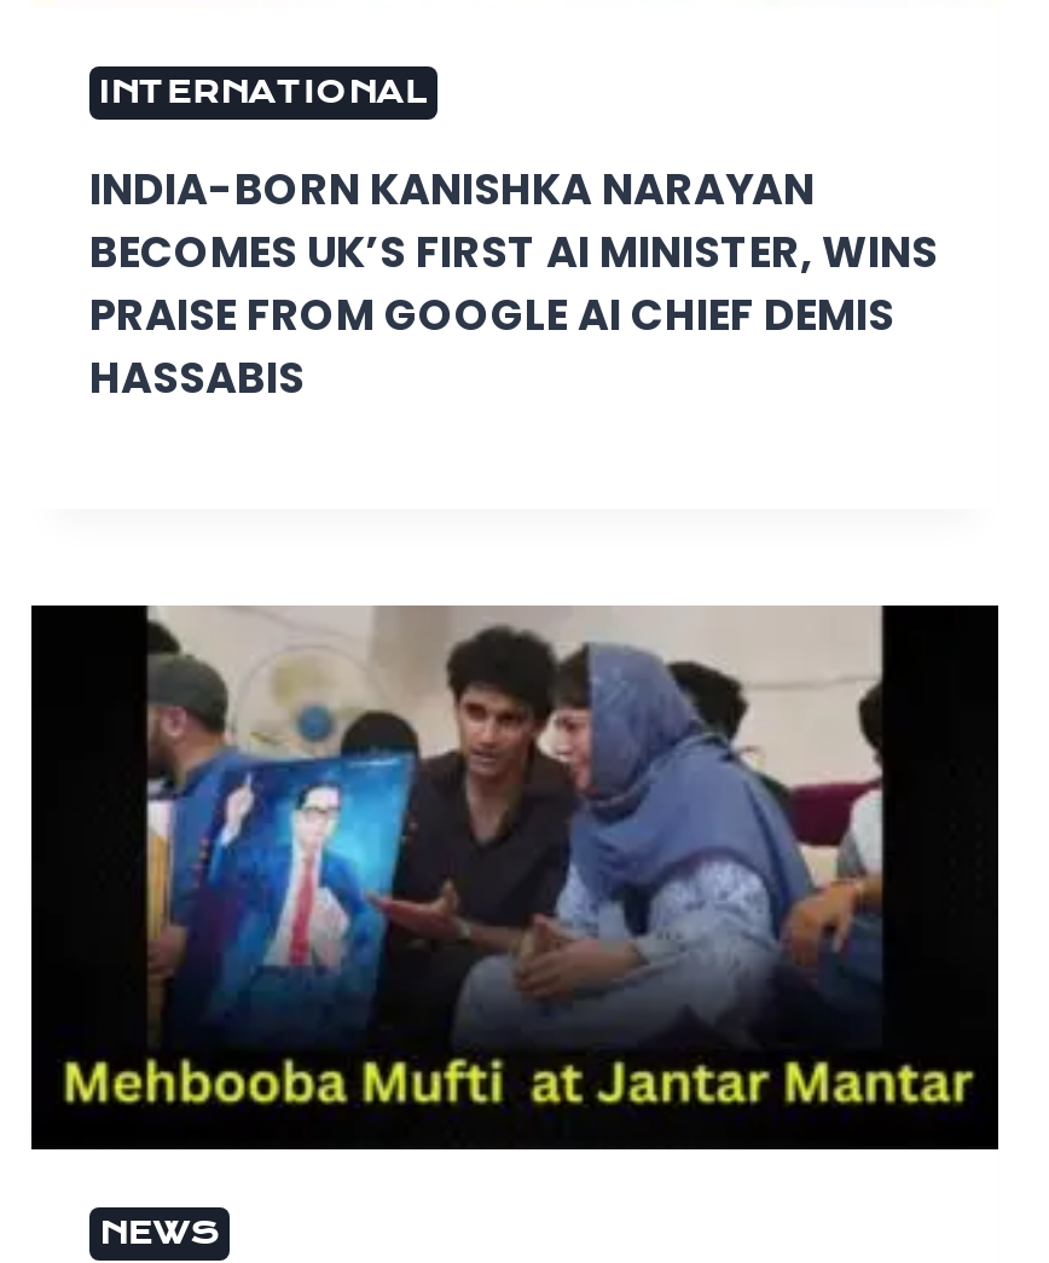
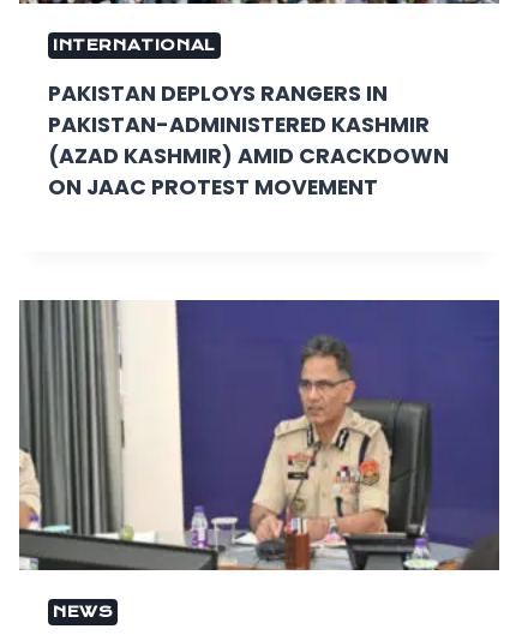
- INDIA-BORN KANISHKA NARAYAN
- BECOMES UK’S FIRST AI MINISTER, WINS
- PRAISE FROM GOOGLE AI CHIEF DEMIS
- HASSABIS
+ PAKISTAN DEPLOYS RANGERS IN
+ PAKISTAN-ADMINISTERED KASHMIR
+ (AZAD KASHMIR) AMID CRACKDOWN
+ ON JAAC PROTEST MOVEMENT

- [image]
+ [image]
